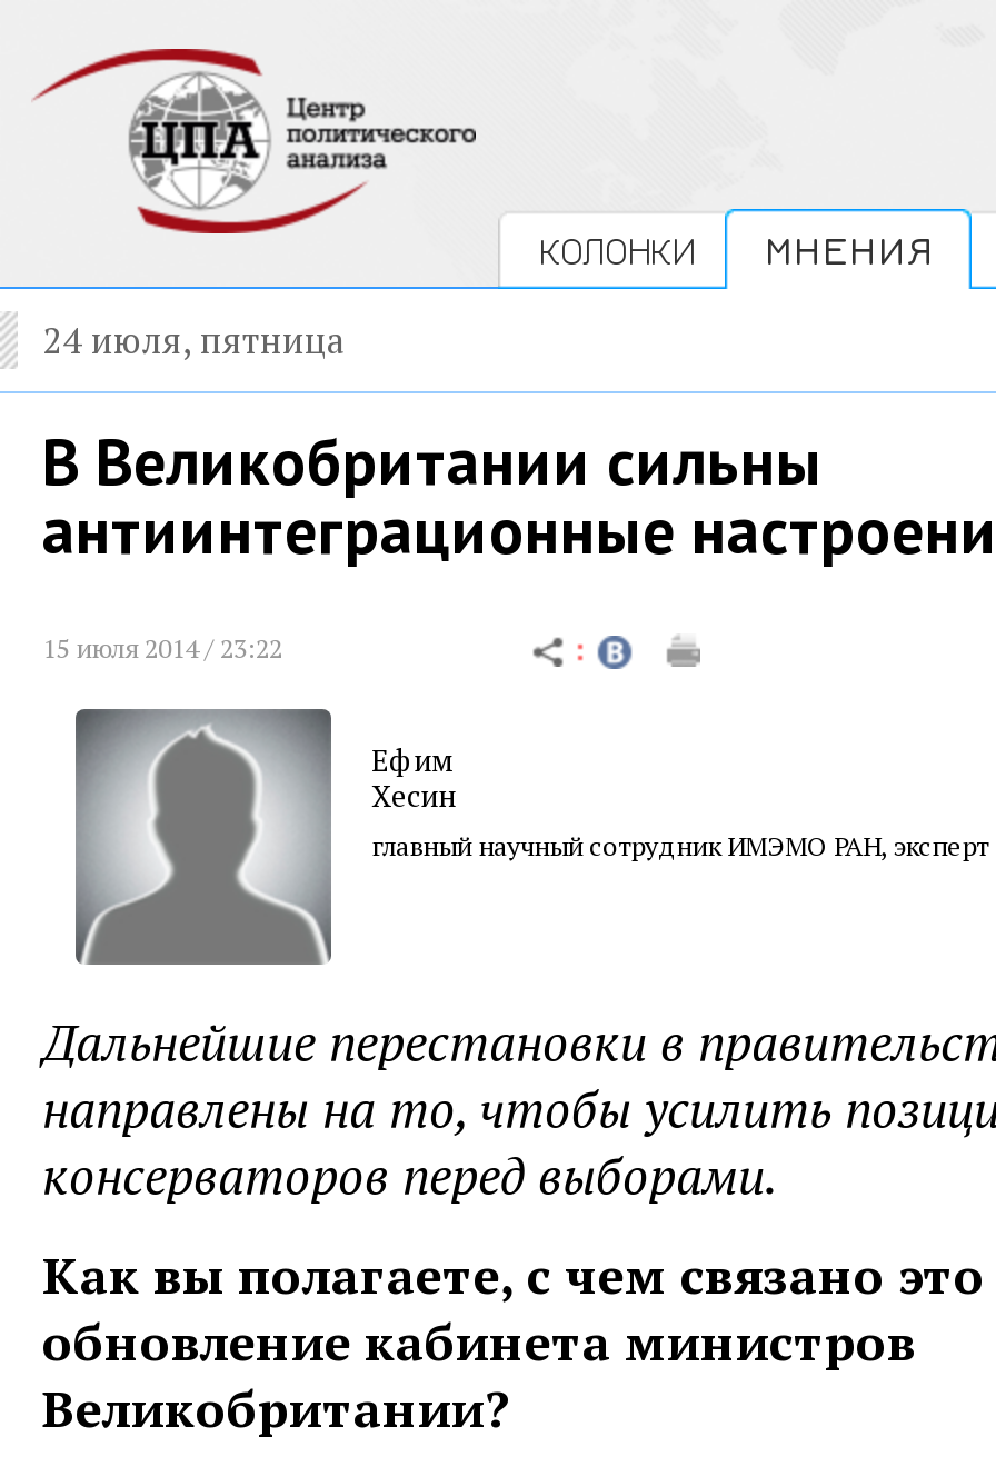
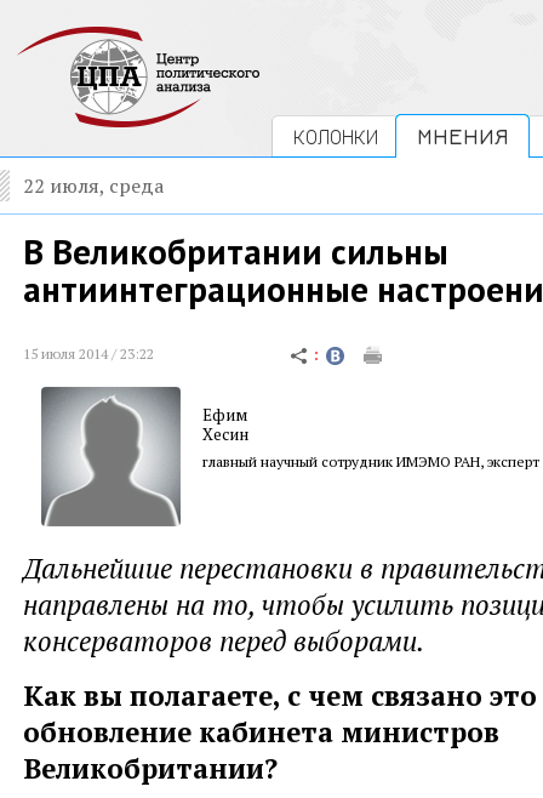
- 24 июля, пятница
+ 22 июля, среда
